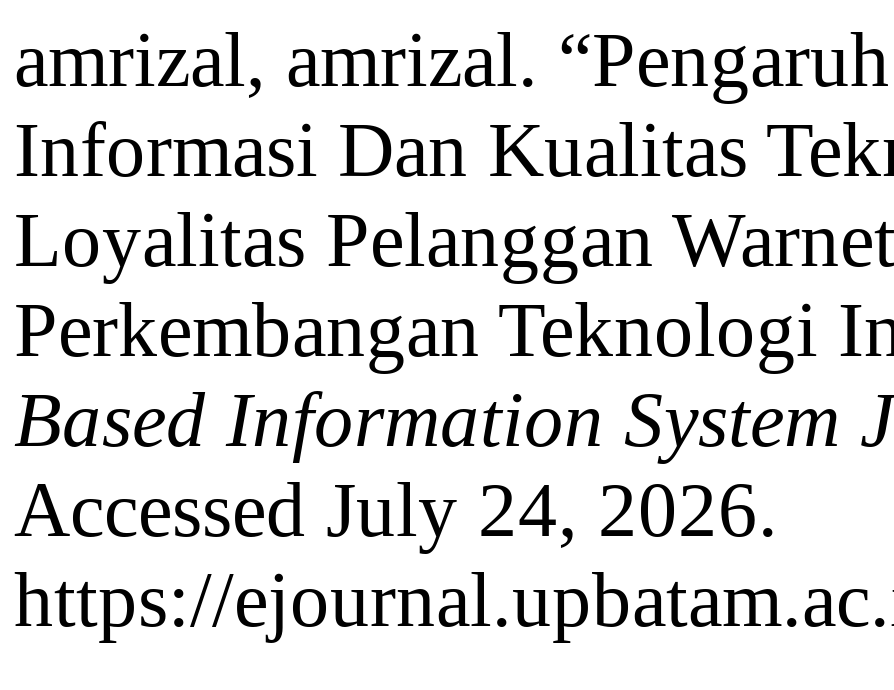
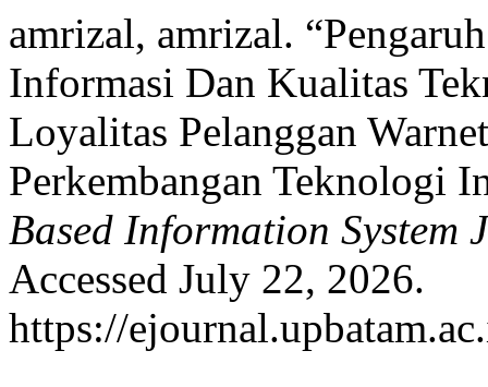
- Accessed July 24, 2026.
+ Accessed July 22, 2026.
